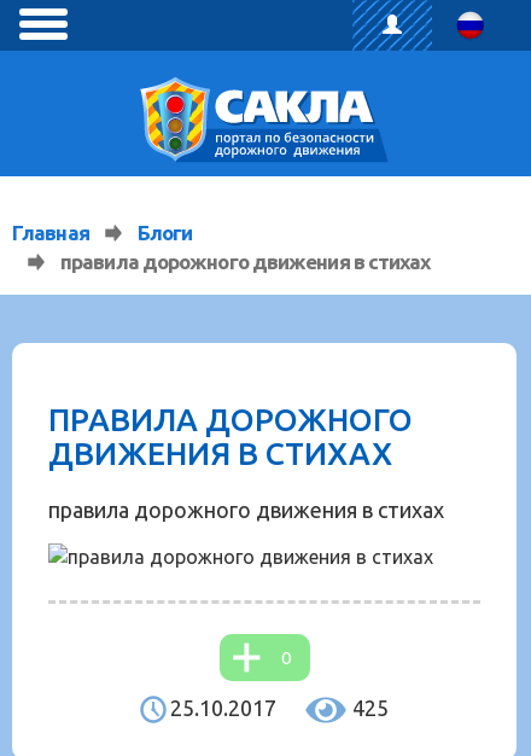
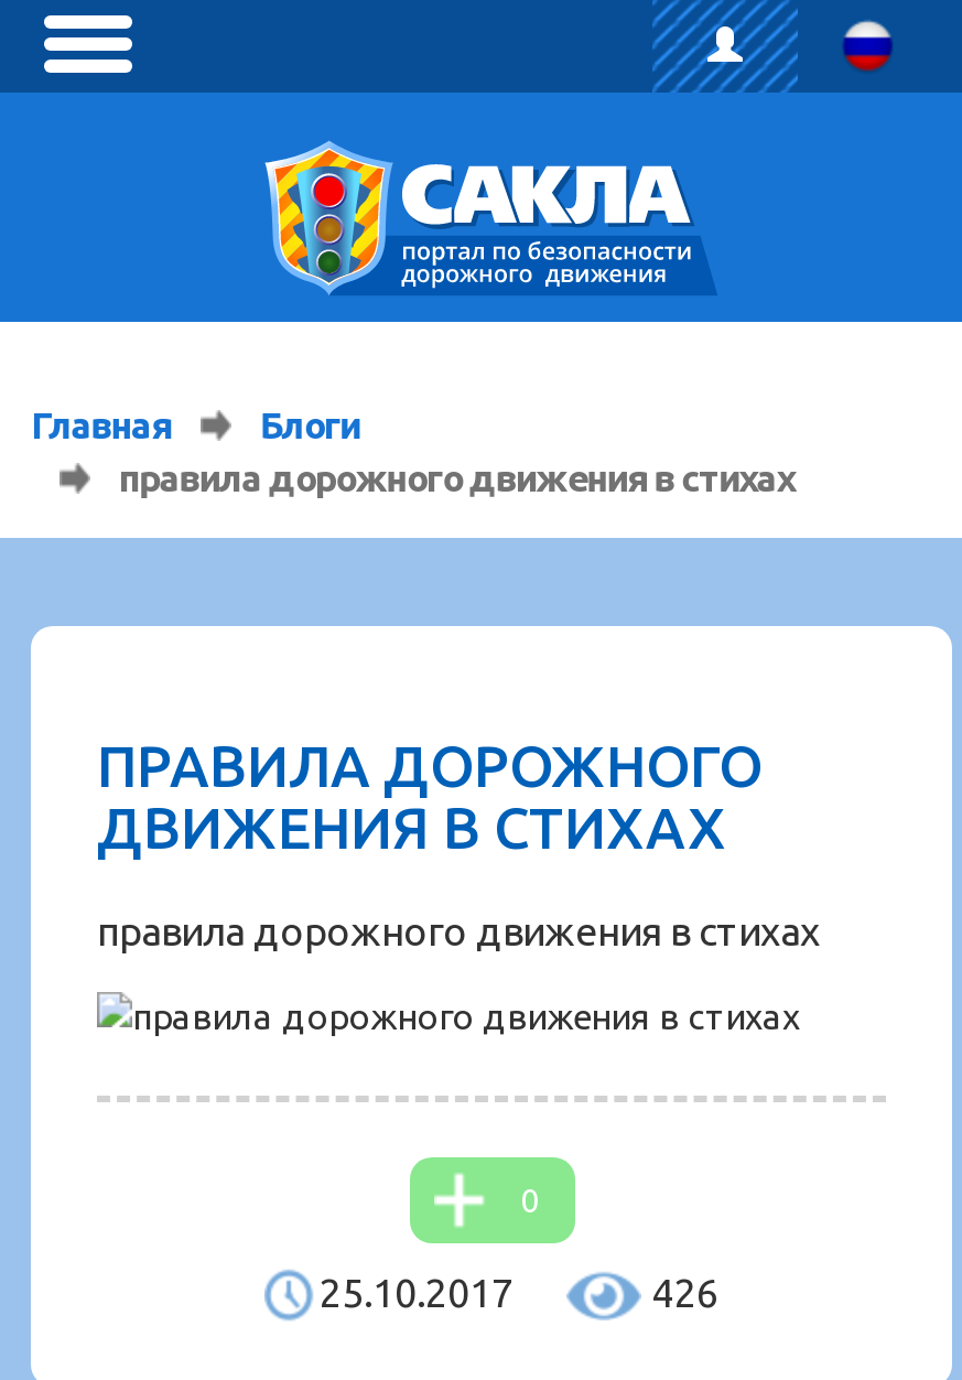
- 425
+ 426
